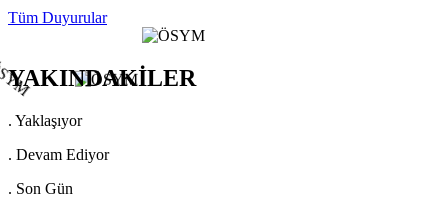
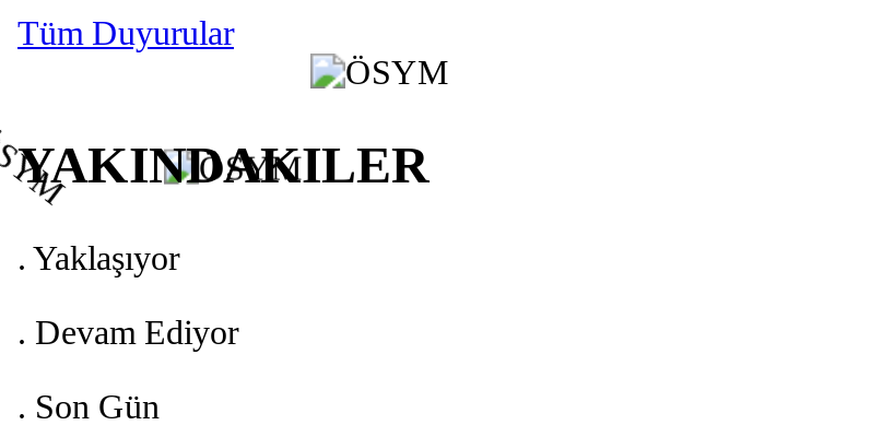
- YAKINDAKİLER
+ YAKINDAKILER
